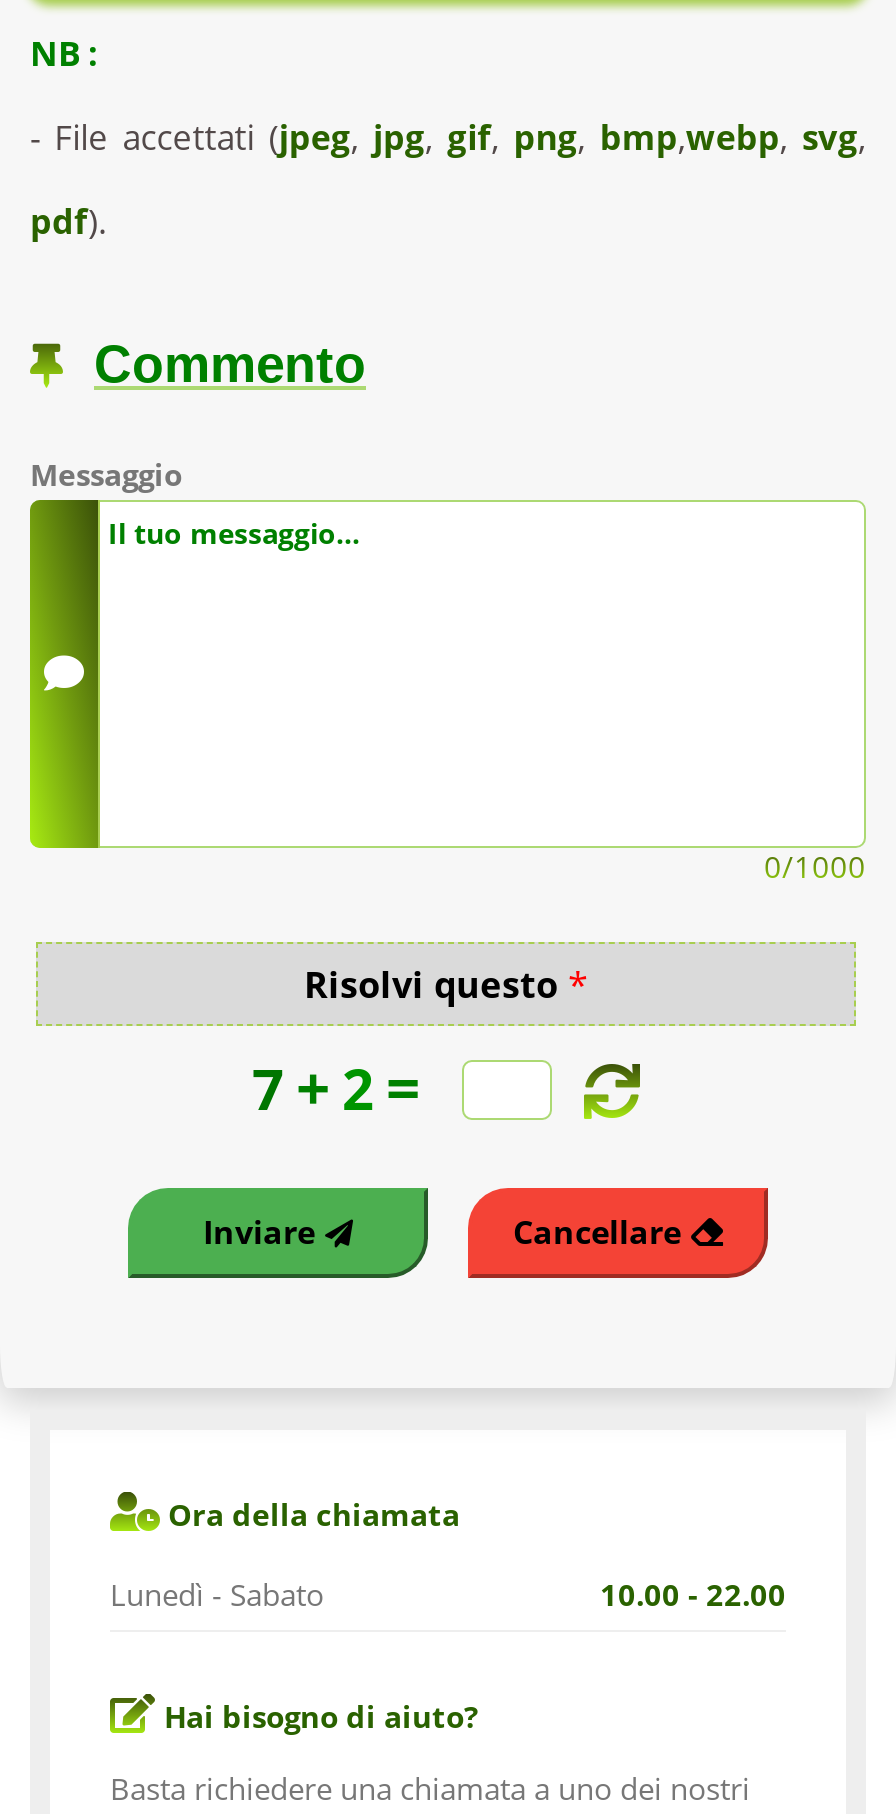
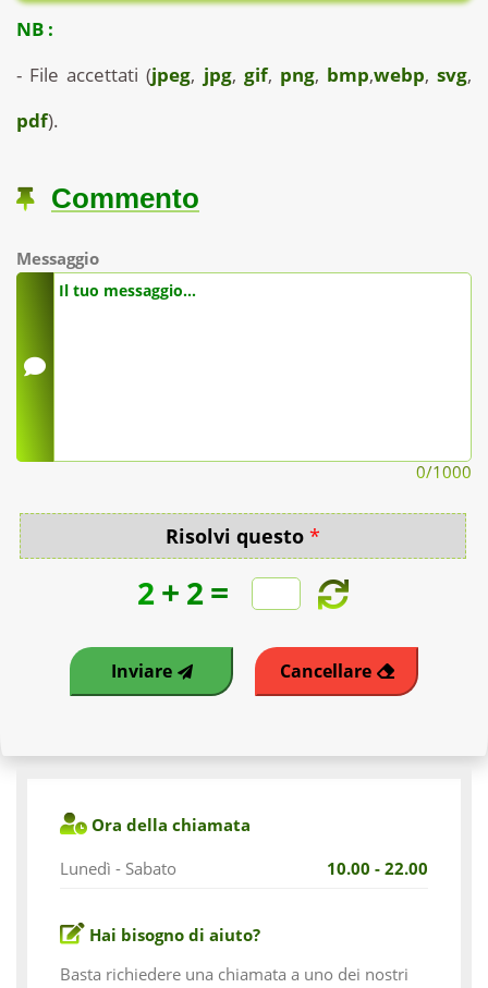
- 7 + 2 =
+ 2 + 2 =
